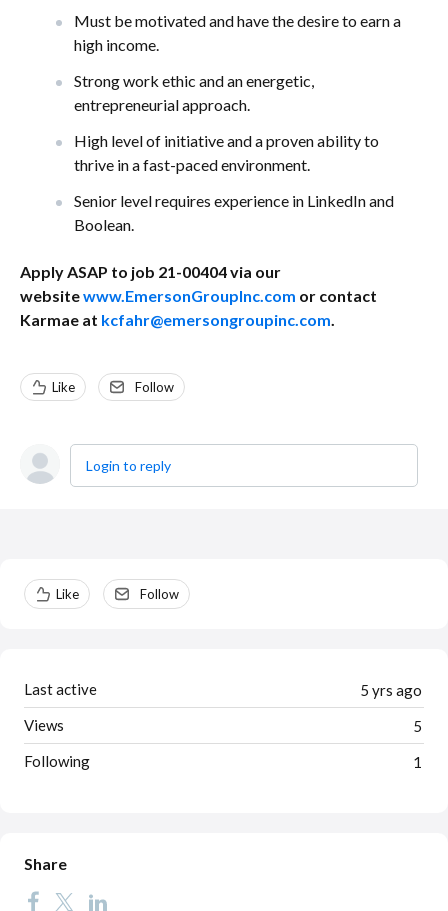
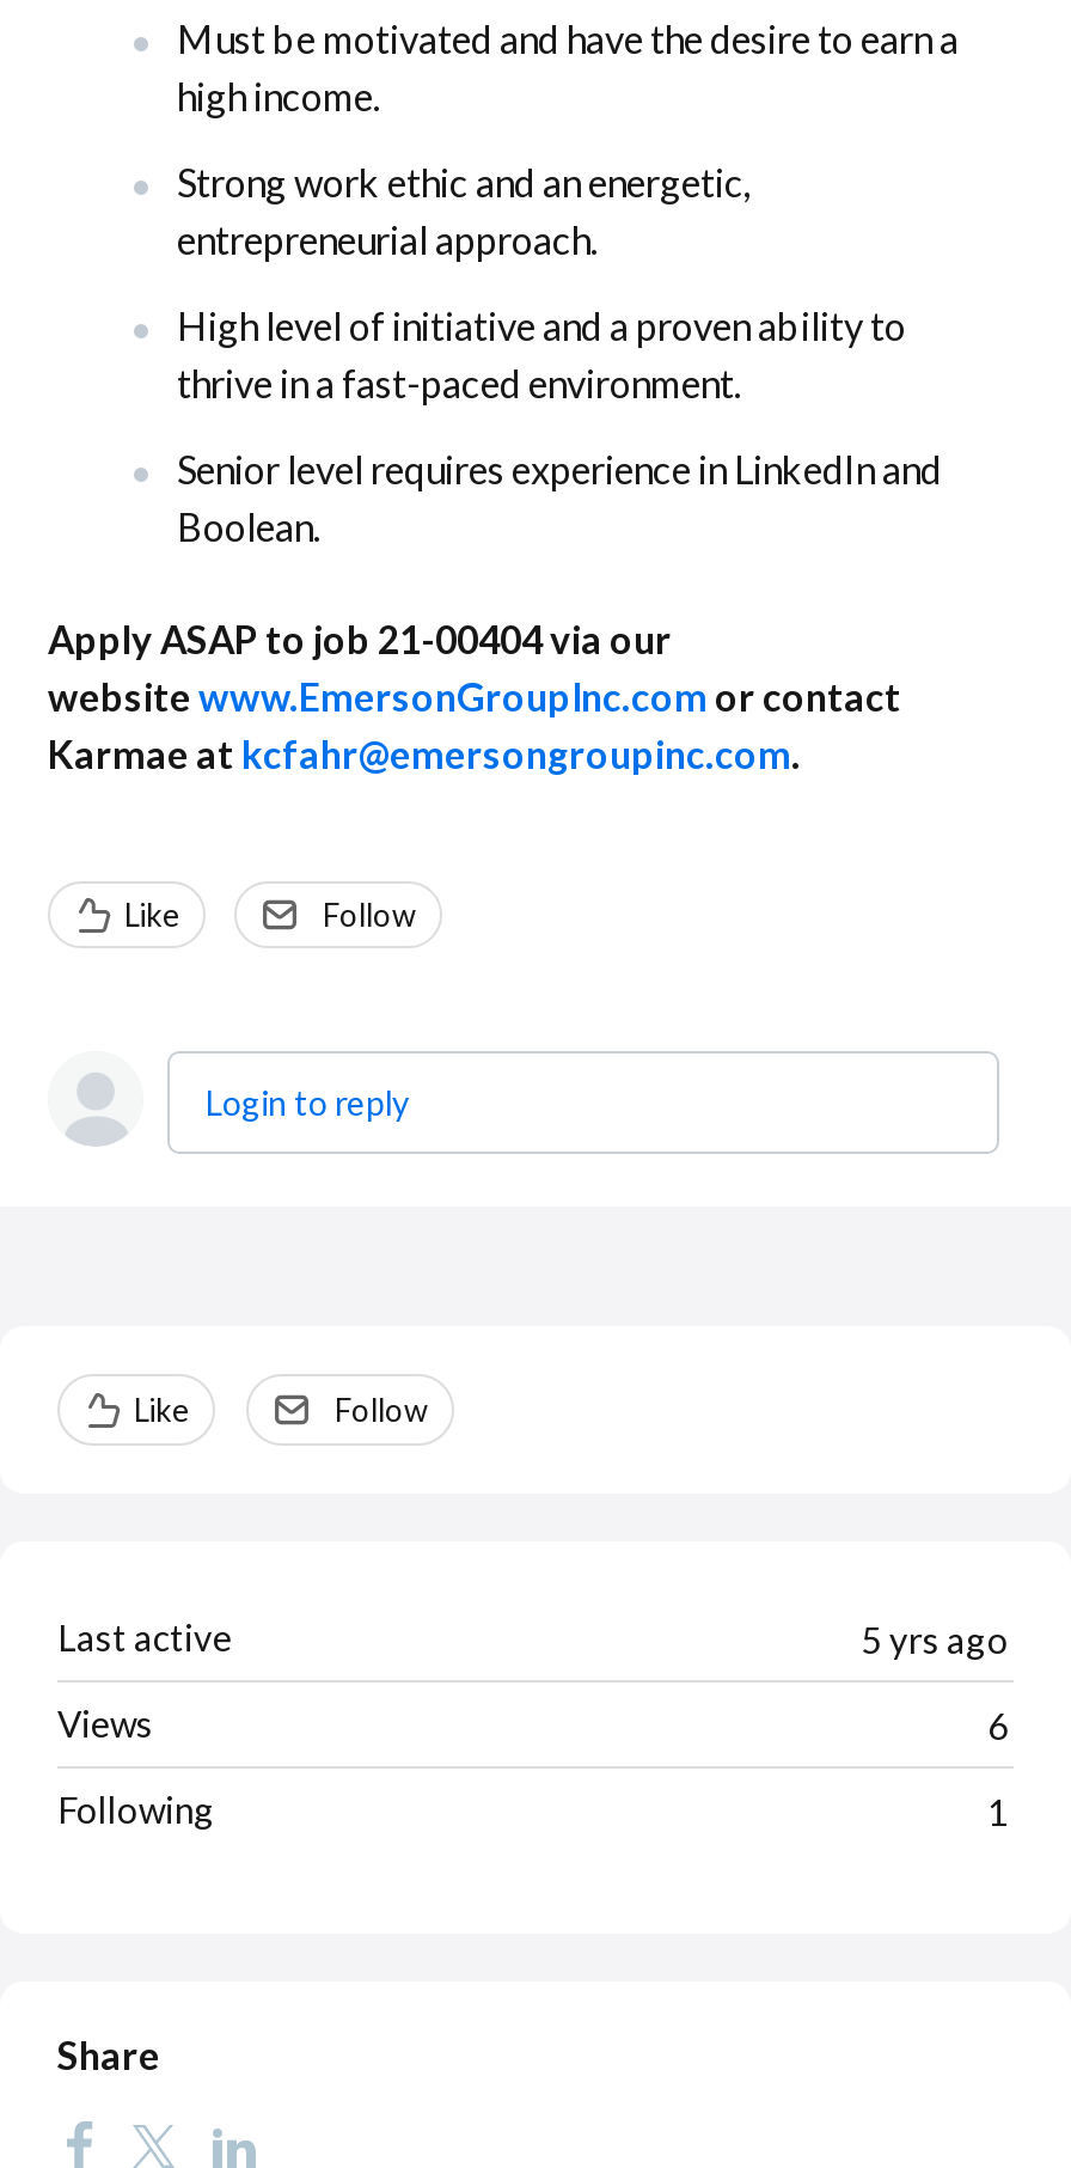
- 5
+ 6
